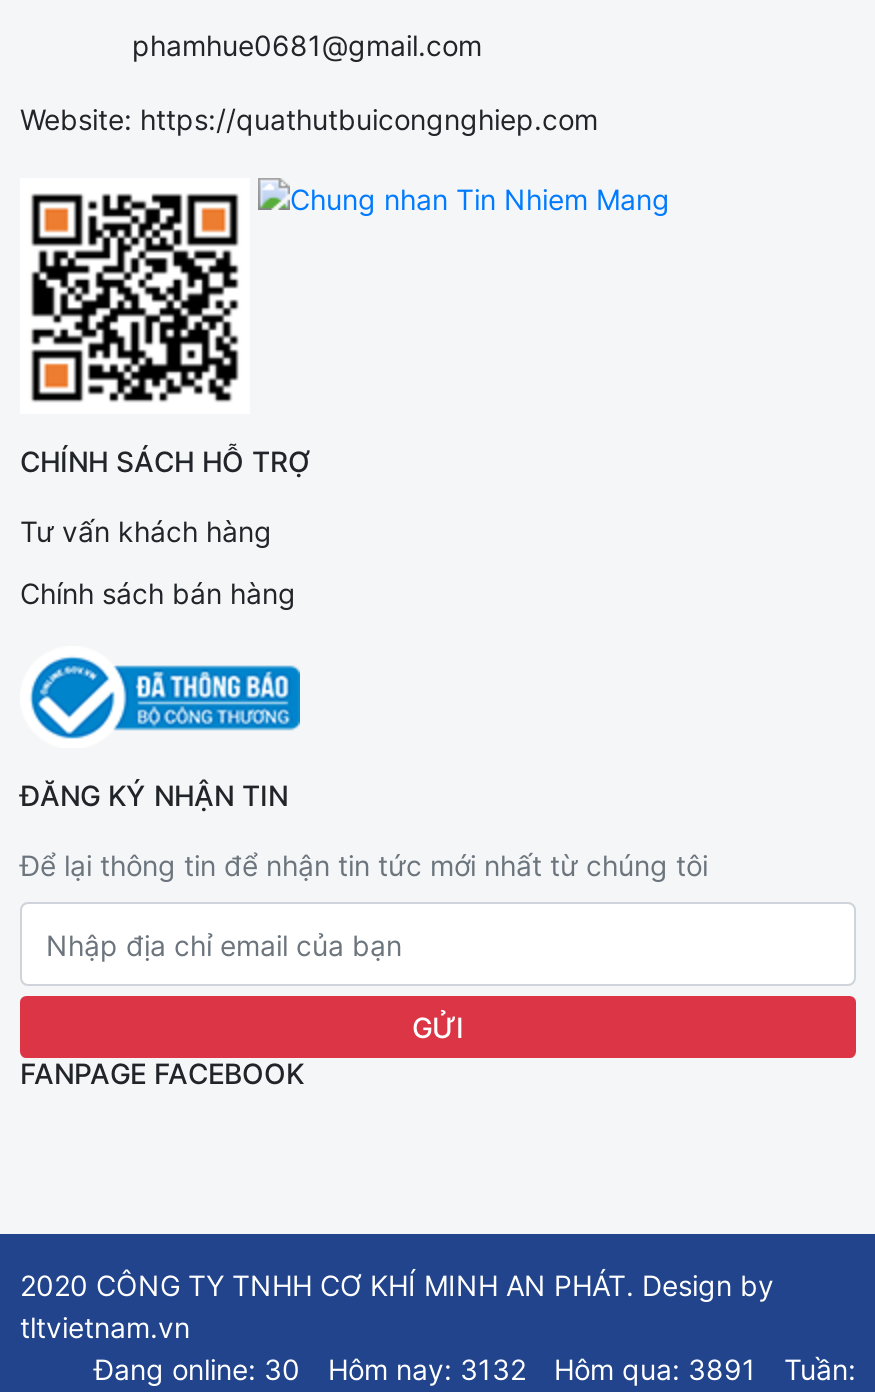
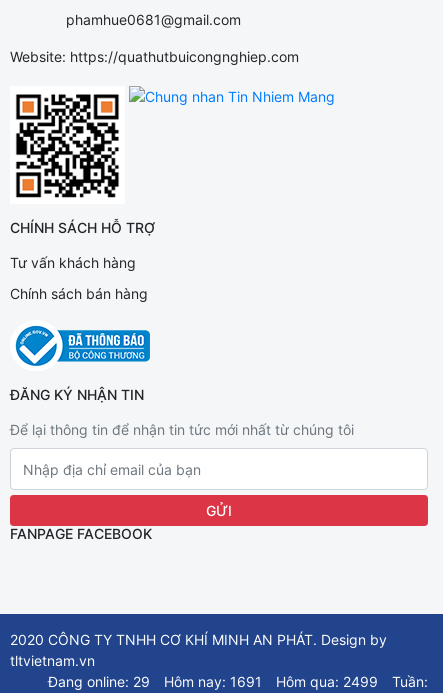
- Đang online: 30
+ Đang online: 29

- Hôm nay: 3132
+ Hôm nay: 1691

- Hôm qua: 3891
+ Hôm qua: 2499
